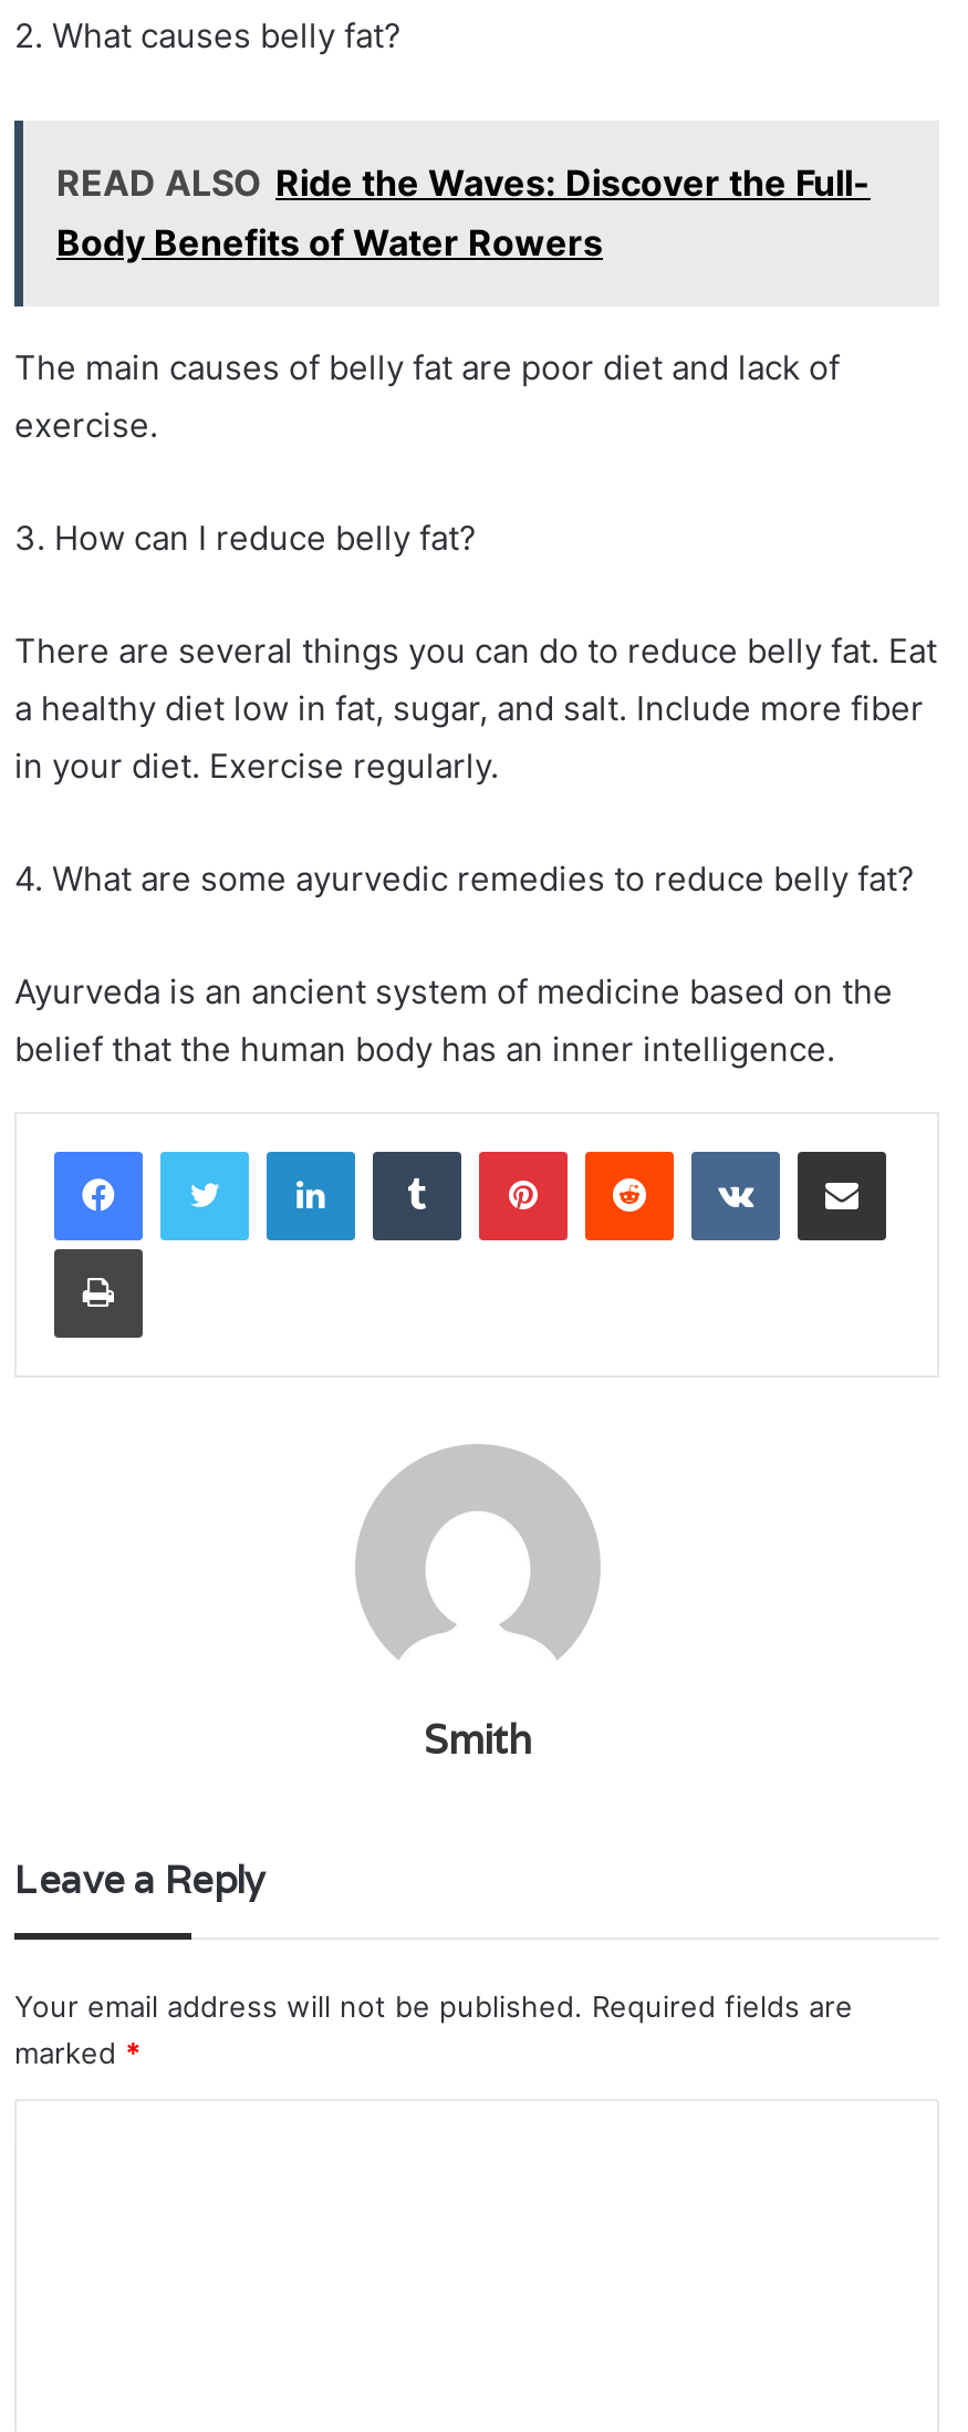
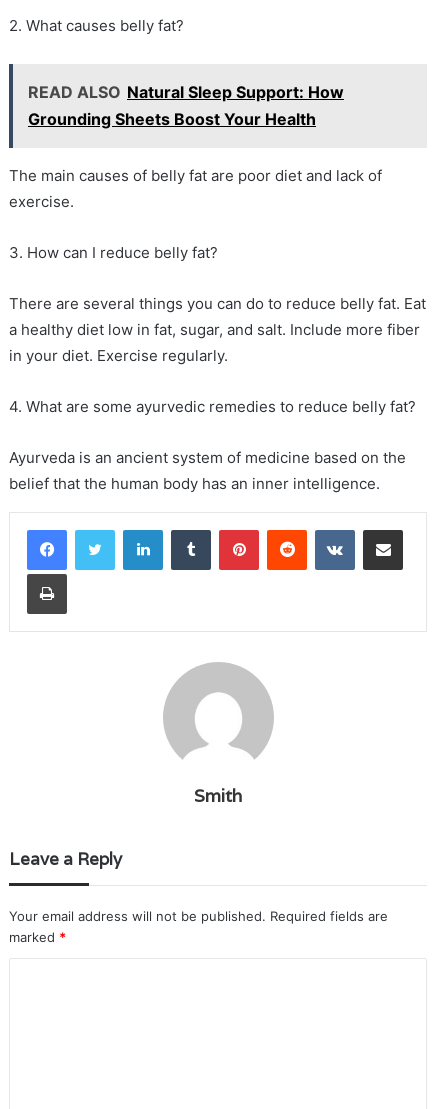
- READ ALSO Ride the Waves: Discover the Full-
- Body Benefits of Water Rowers
+ READ ALSO Natural Sleep Support: How
+ Grounding Sheets Boost Your Health
